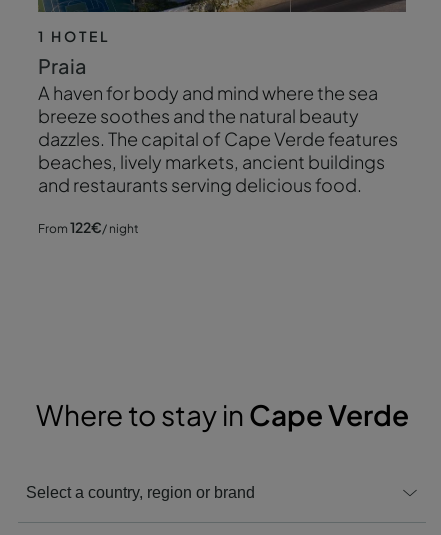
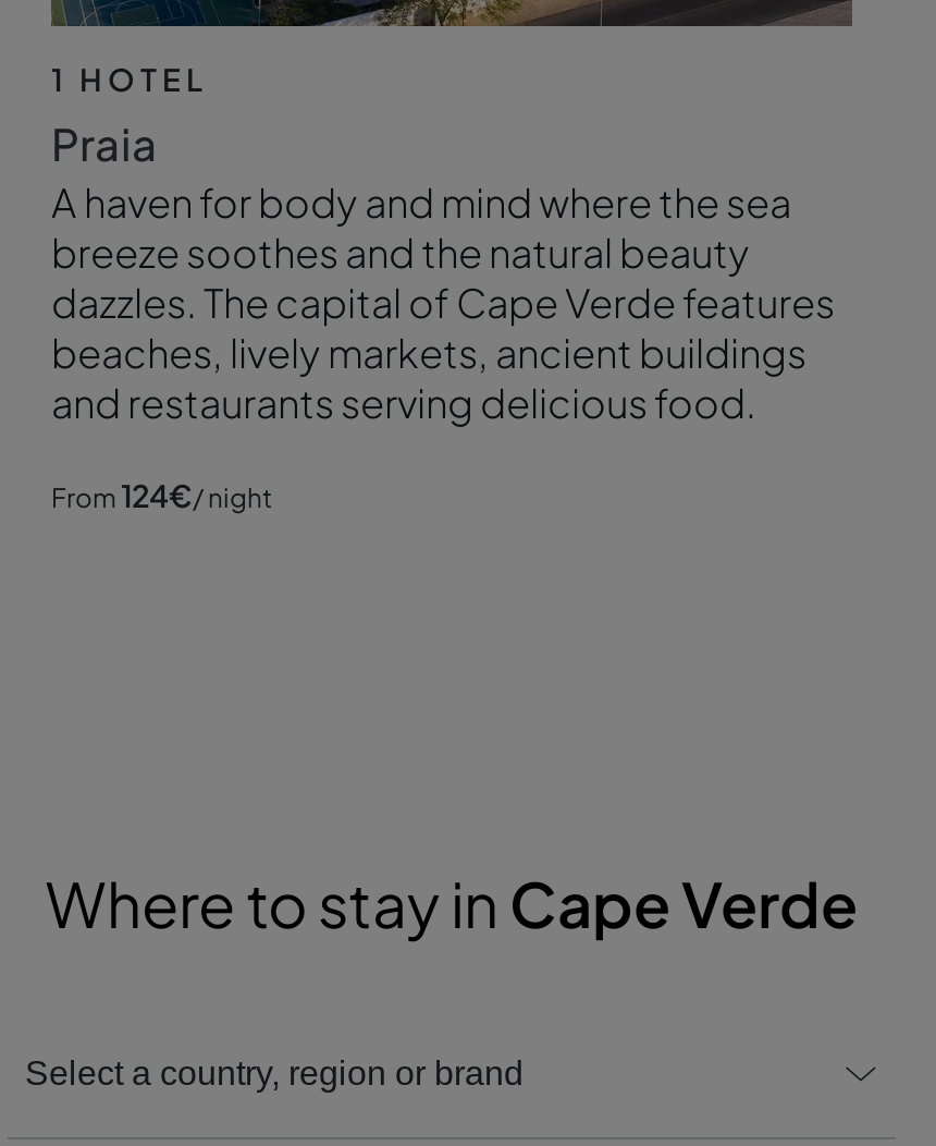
- From 122€/ night
+ From 124€/ night
